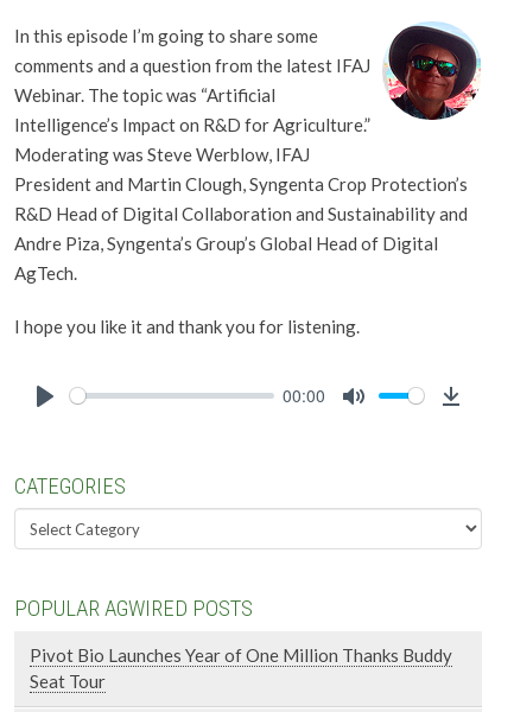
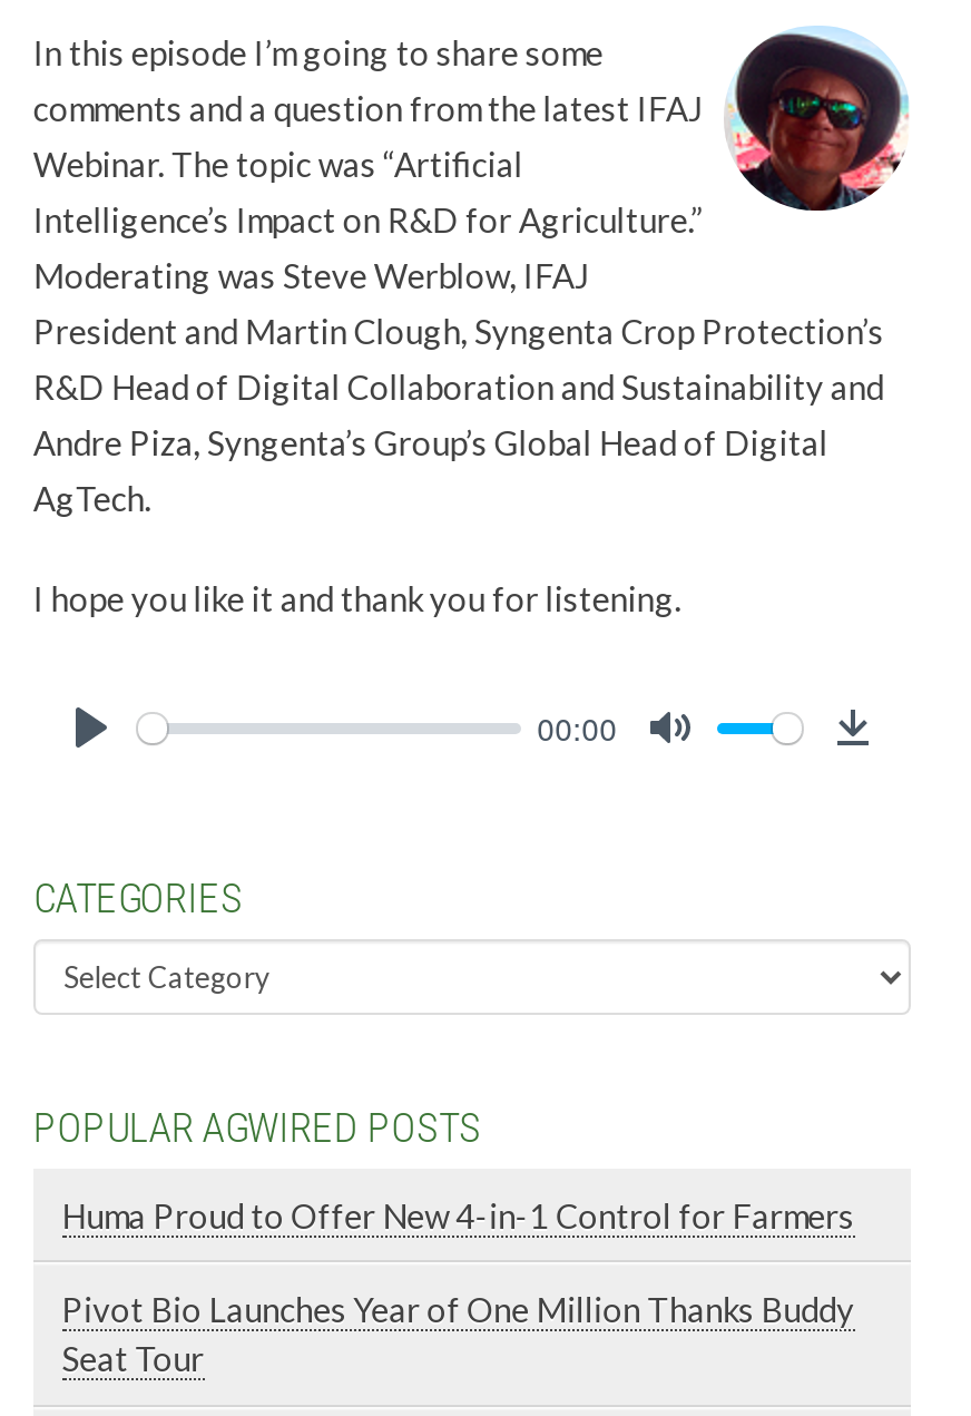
+ Huma Proud to Offer New 4-in-1 Control for Farmers
